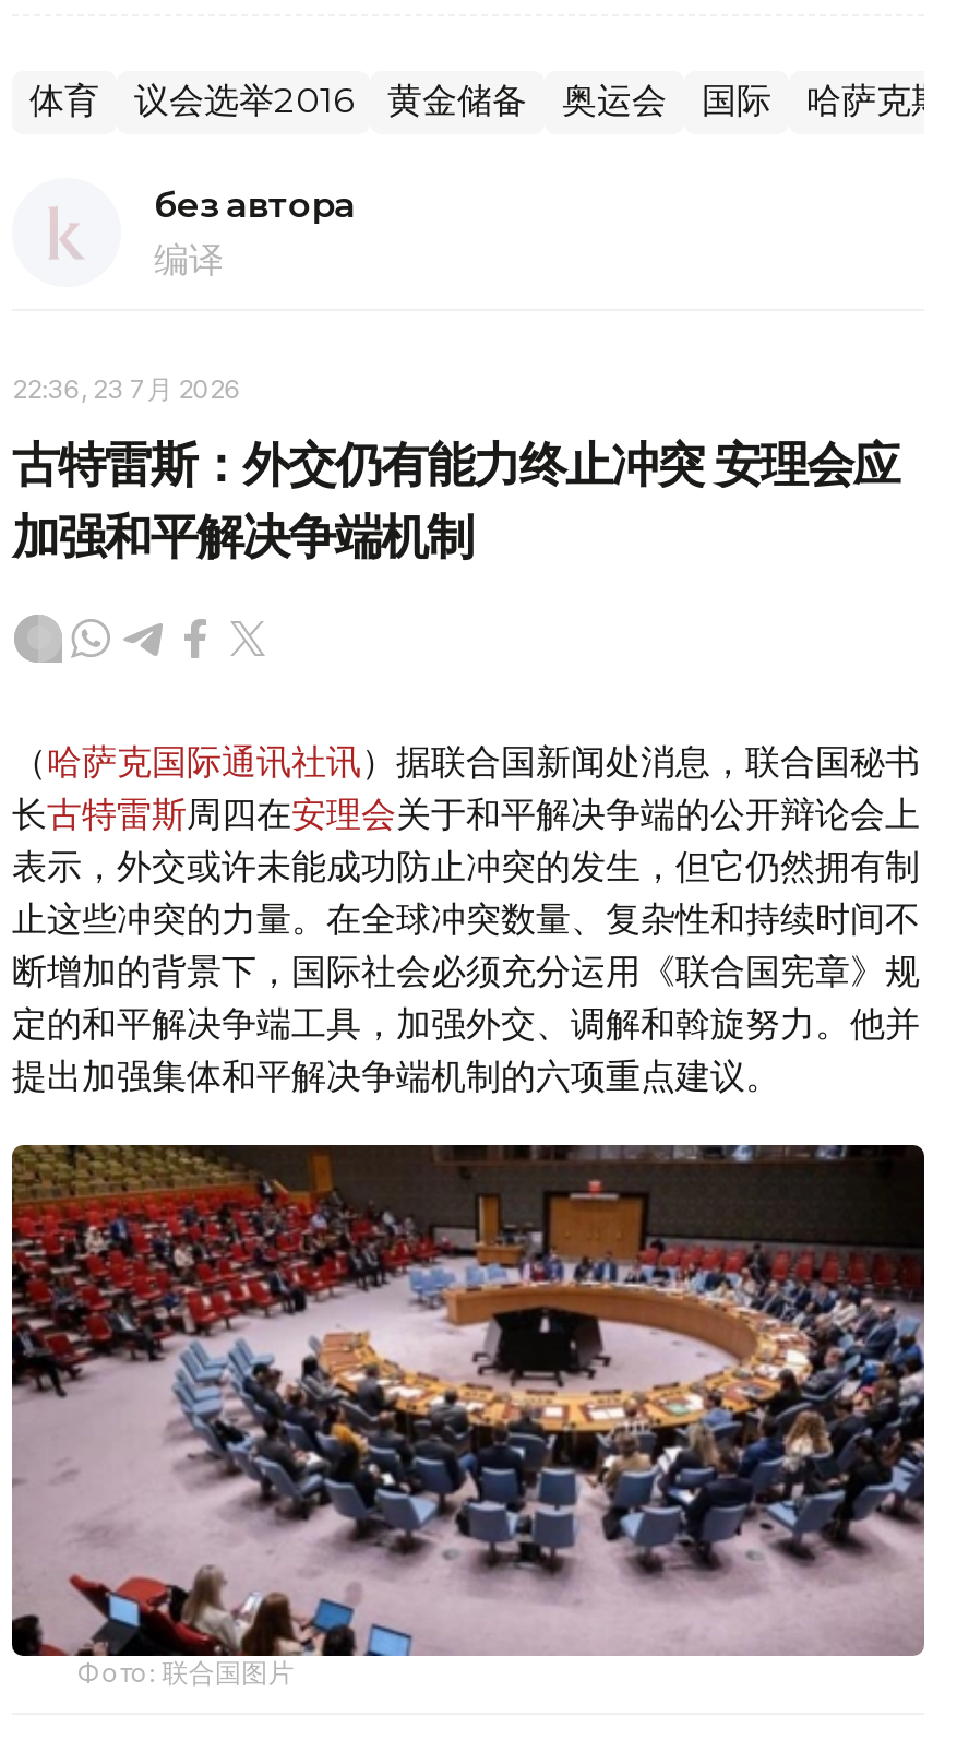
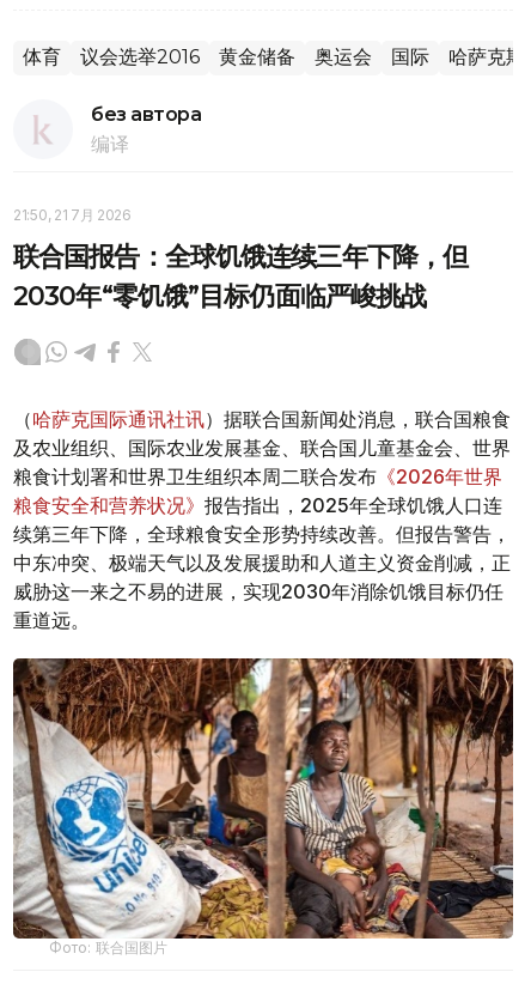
- 22:36, 23 7月 2026
+ 21:50, 21 7月 2026

- 古特雷斯：外交仍有能力终止冲突 安理会应
- 加强和平解决争端机制
+ 联合国报告：全球饥饿连续三年下降，但
+ 2030年“零饥饿”目标仍面临严峻挑战

- （哈萨克国际通讯社讯）据联合国新闻处消息，联合国秘书
- 长古特雷斯周四在安理会关于和平解决争端的公开辩论会上
- 表示，外交或许未能成功防止冲突的发生，但它仍然拥有制
- 止这些冲突的力量。在全球冲突数量、复杂性和持续时间不
- 断增加的背景下，国际社会必须充分运用《联合国宪章》规
- 定的和平解决争端工具，加强外交、调解和斡旋努力。他并
- 提出加强集体和平解决争端机制的六项重点建议。
+ （哈萨克国际通讯社讯）据联合国新闻处消息，联合国粮食
+ 及农业组织、国际农业发展基金、联合国儿童基金会、世界
+ 粮食计划署和世界卫生组织本周二联合发布《2026年世界
+ 粮食安全和营养状况》报告指出，2025年全球饥饿人口连
+ 续第三年下降，全球粮食安全形势持续改善。但报告警告，
+ 中东冲突、极端天气以及发展援助和人道主义资金削减，正
+ 威胁这一来之不易的进展，实现2030年消除饥饿目标仍任
+ 重道远。

- [image]
+ [image]
